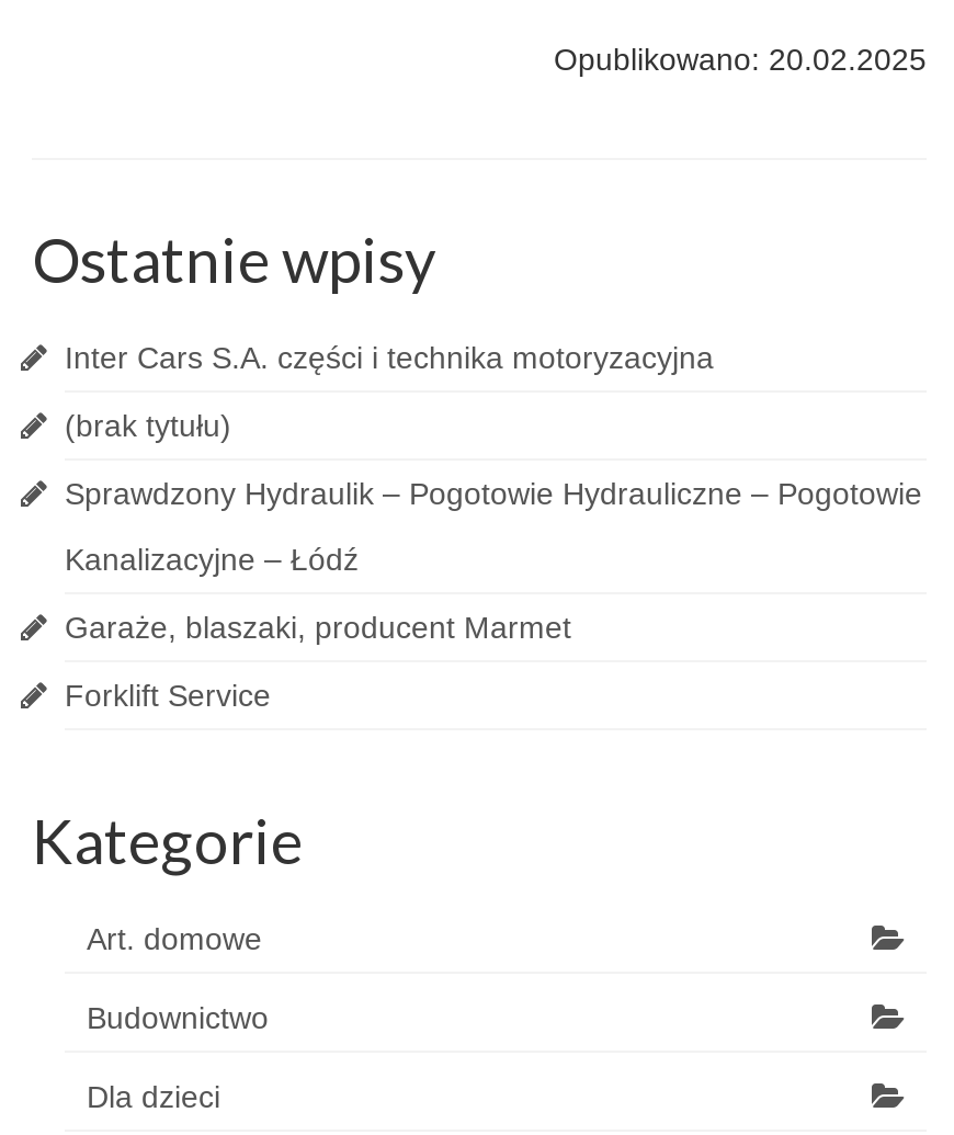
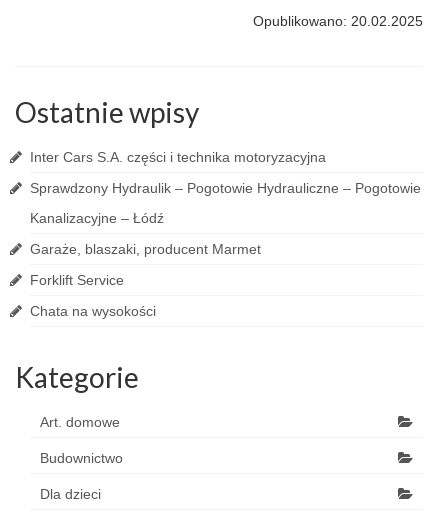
- (brak tytułu)

moved up: Sprawdzony Hydraulik – Pogotowie Hydrauliczne – Pogotowie | Kanalizacyjne – Łódź | Garaże, blaszaki, producent Marmet | Forklift Service

+ Chata na wysokości
